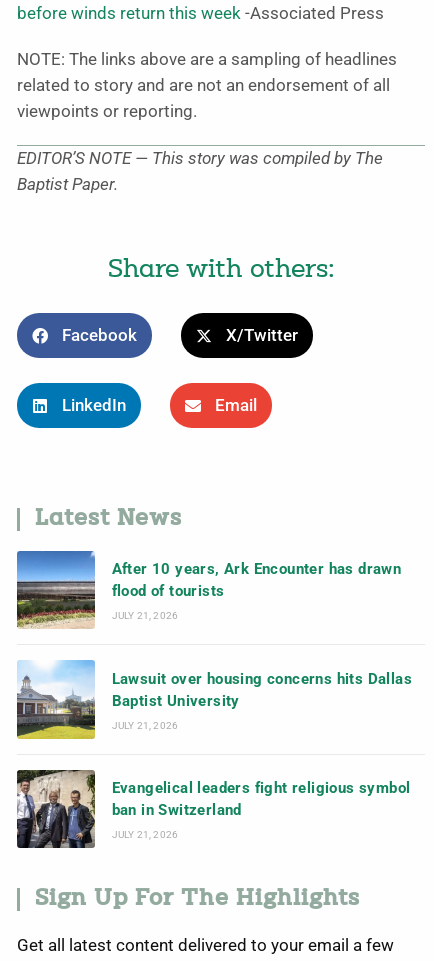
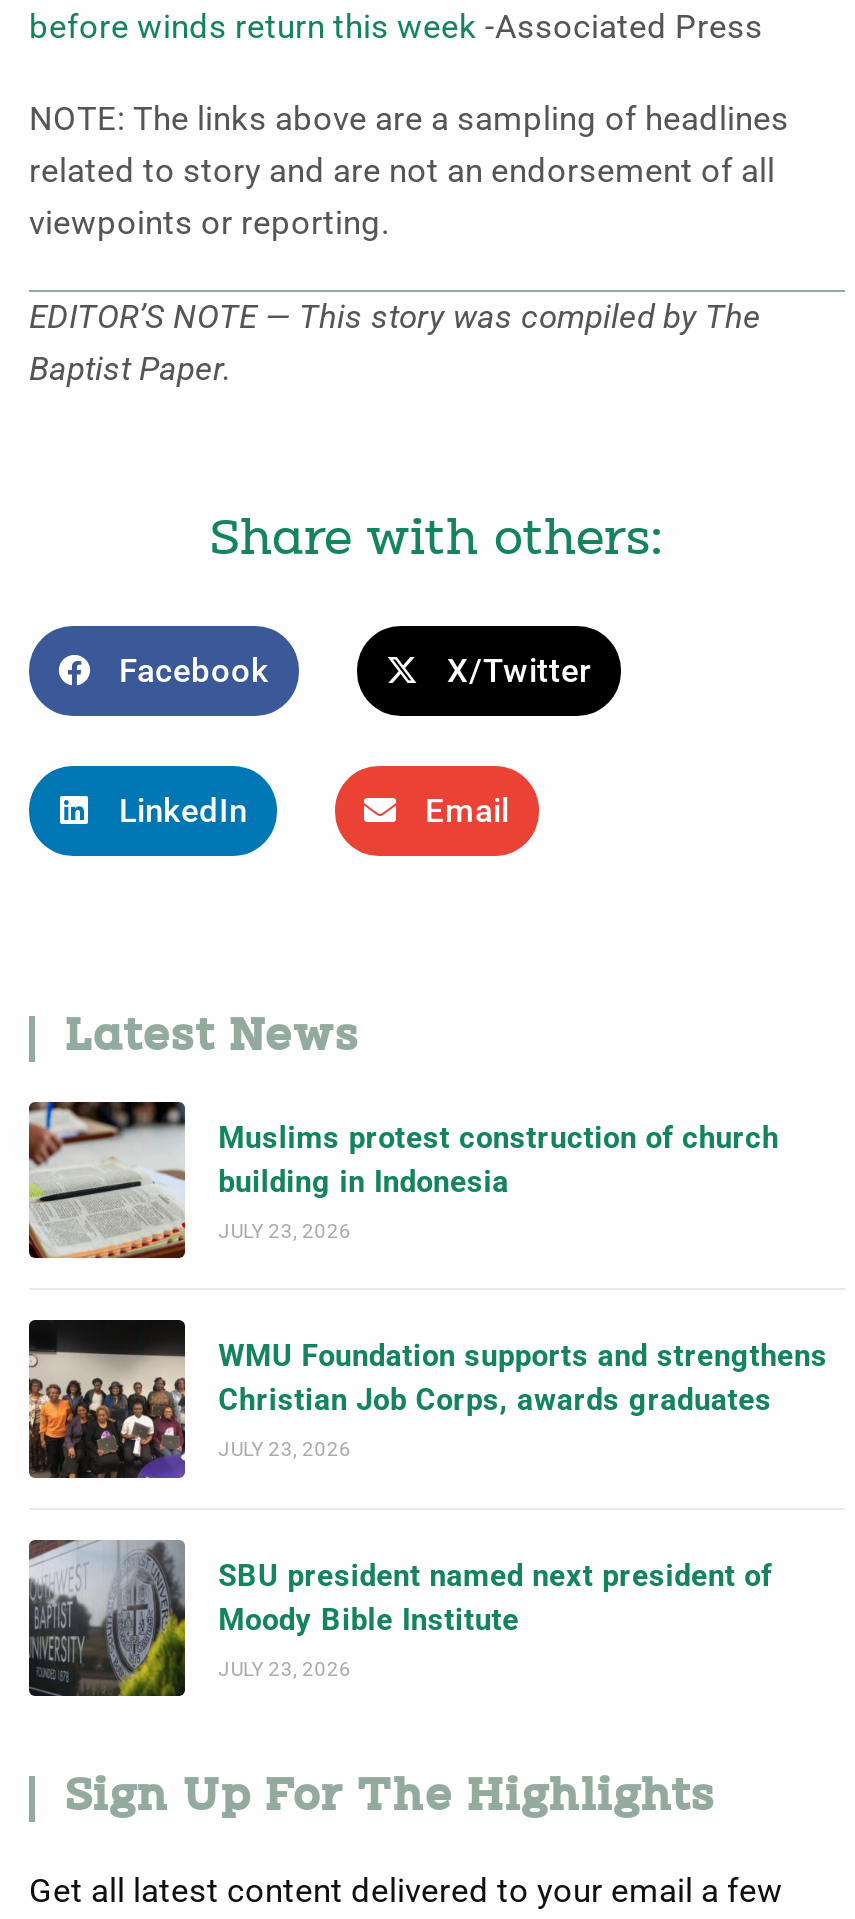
- [image]
- After 10 years, Ark Encounter has drawn
- flood of tourists
+ [image]
+ Muslims protest construction of church
+ building in Indonesia

- JULY 21, 2026
+ JULY 23, 2026

- [image]
- Lawsuit over housing concerns hits Dallas
- Baptist University
+ [image]
+ WMU Foundation supports and strengthens
+ Christian Job Corps, awards graduates

- JULY 21, 2026
+ JULY 23, 2026

- [image]
- Evangelical leaders fight religious symbol
- ban in Switzerland
+ [image]
+ SBU president named next president of
+ Moody Bible Institute

- JULY 21, 2026
+ JULY 23, 2026
